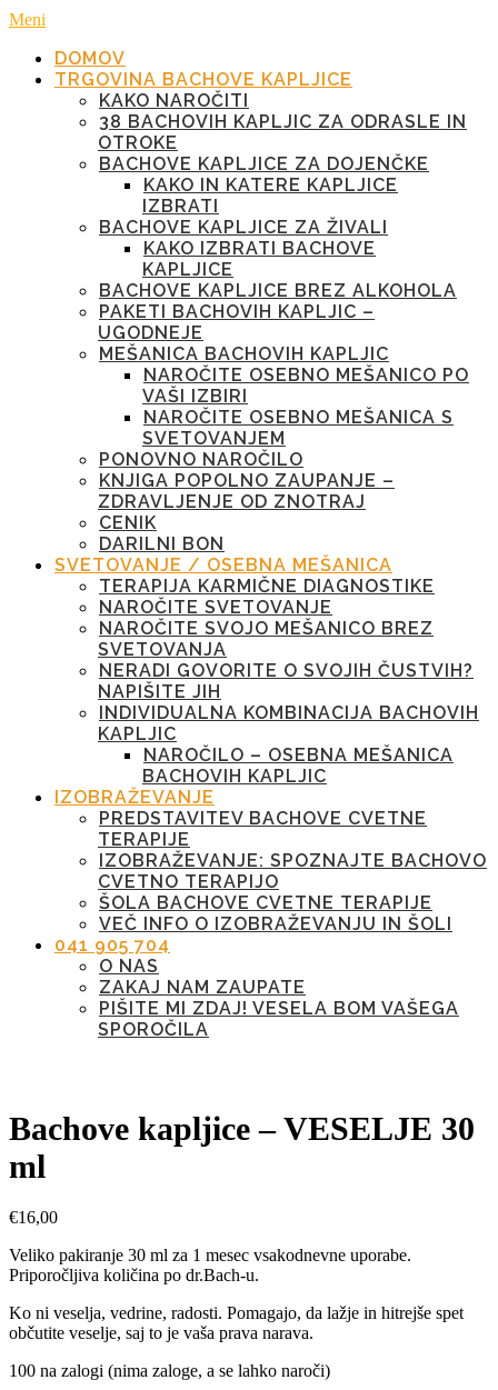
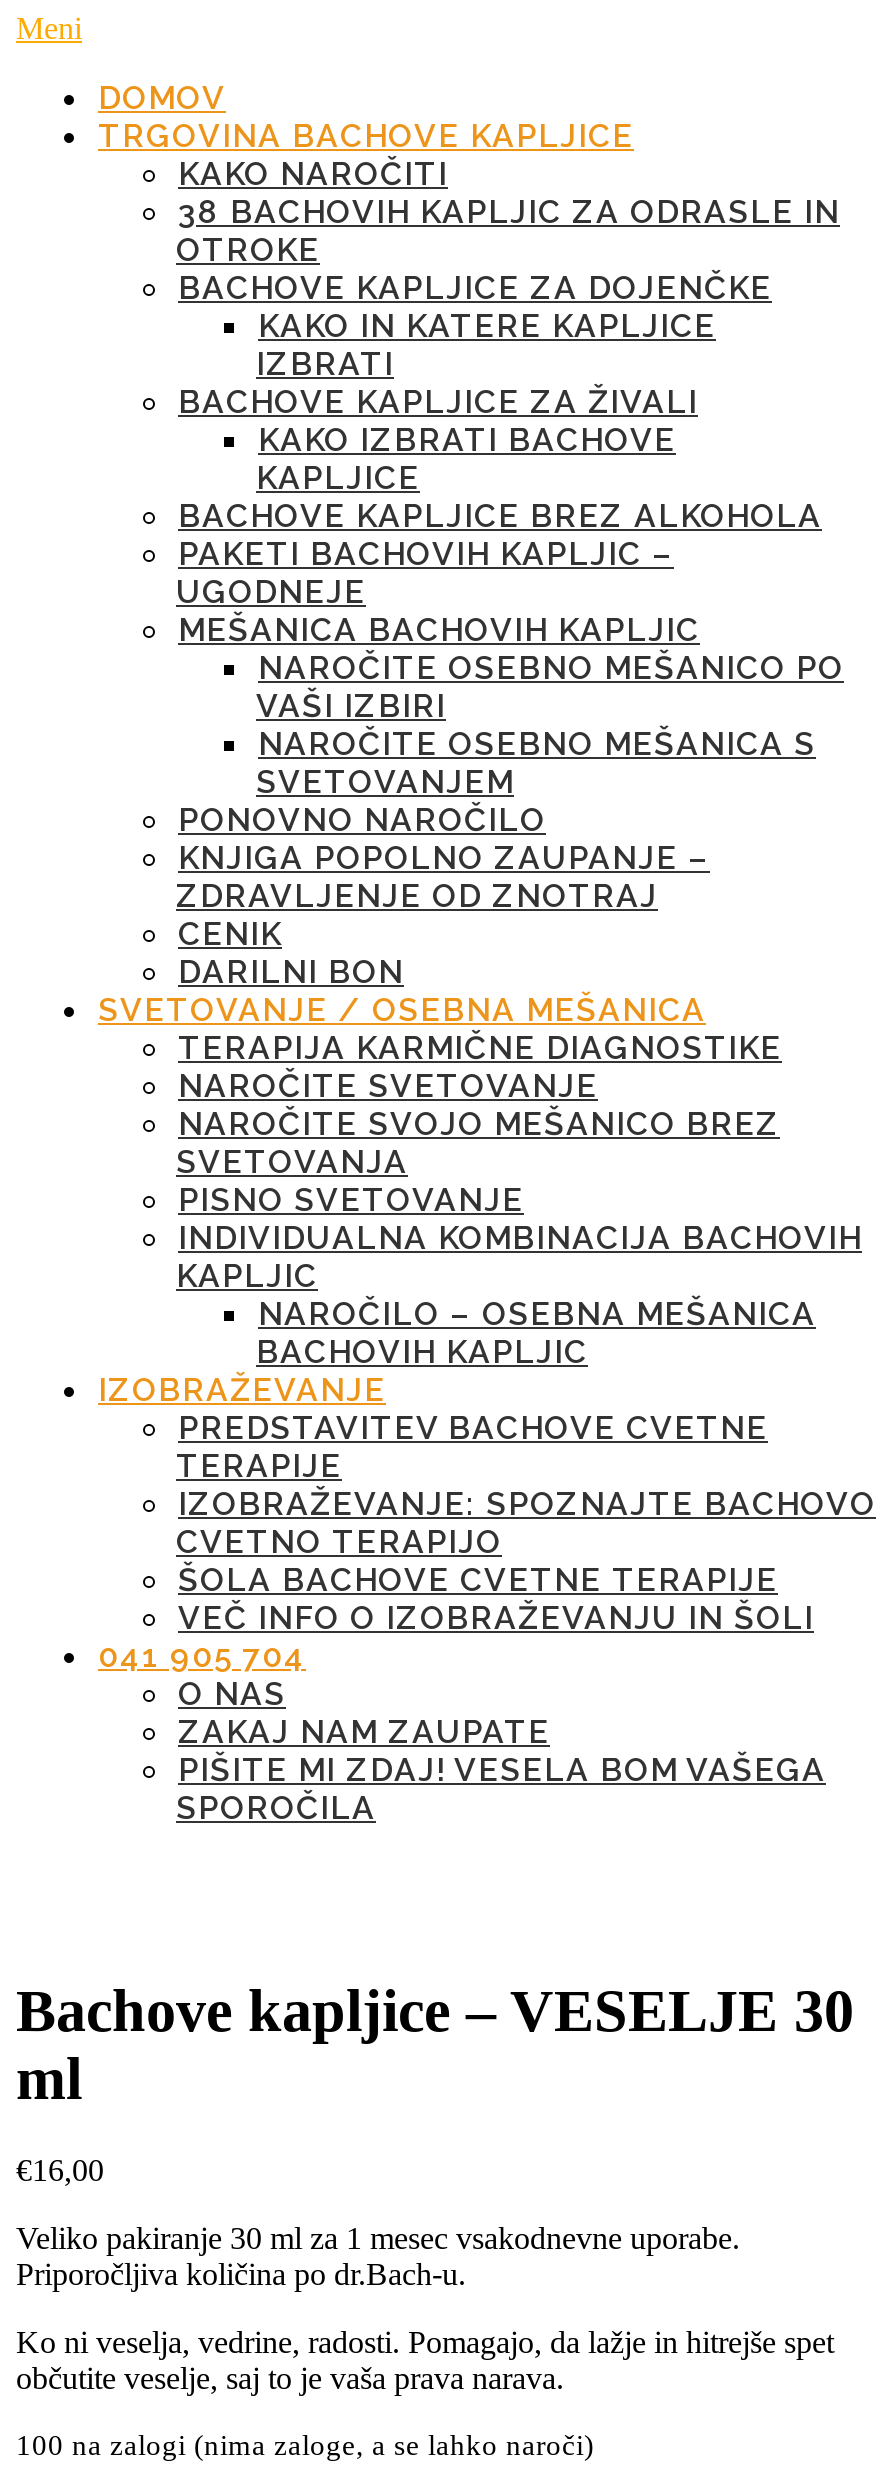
- NERADI GOVORITE O SVOJIH ČUSTVIH?
- NAPIŠITE JIH
+ PISNO SVETOVANJE
